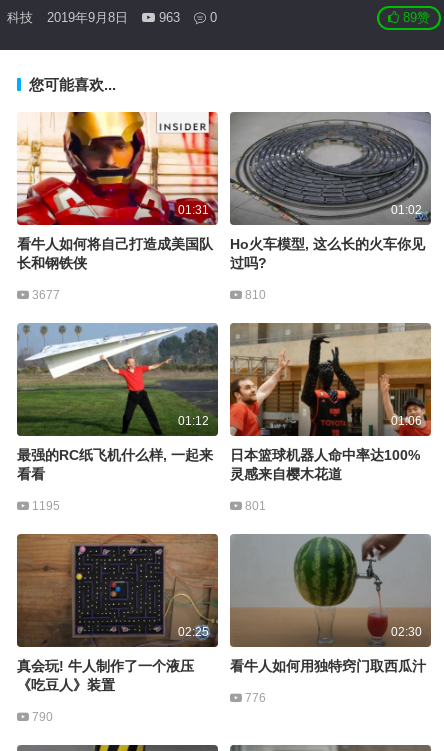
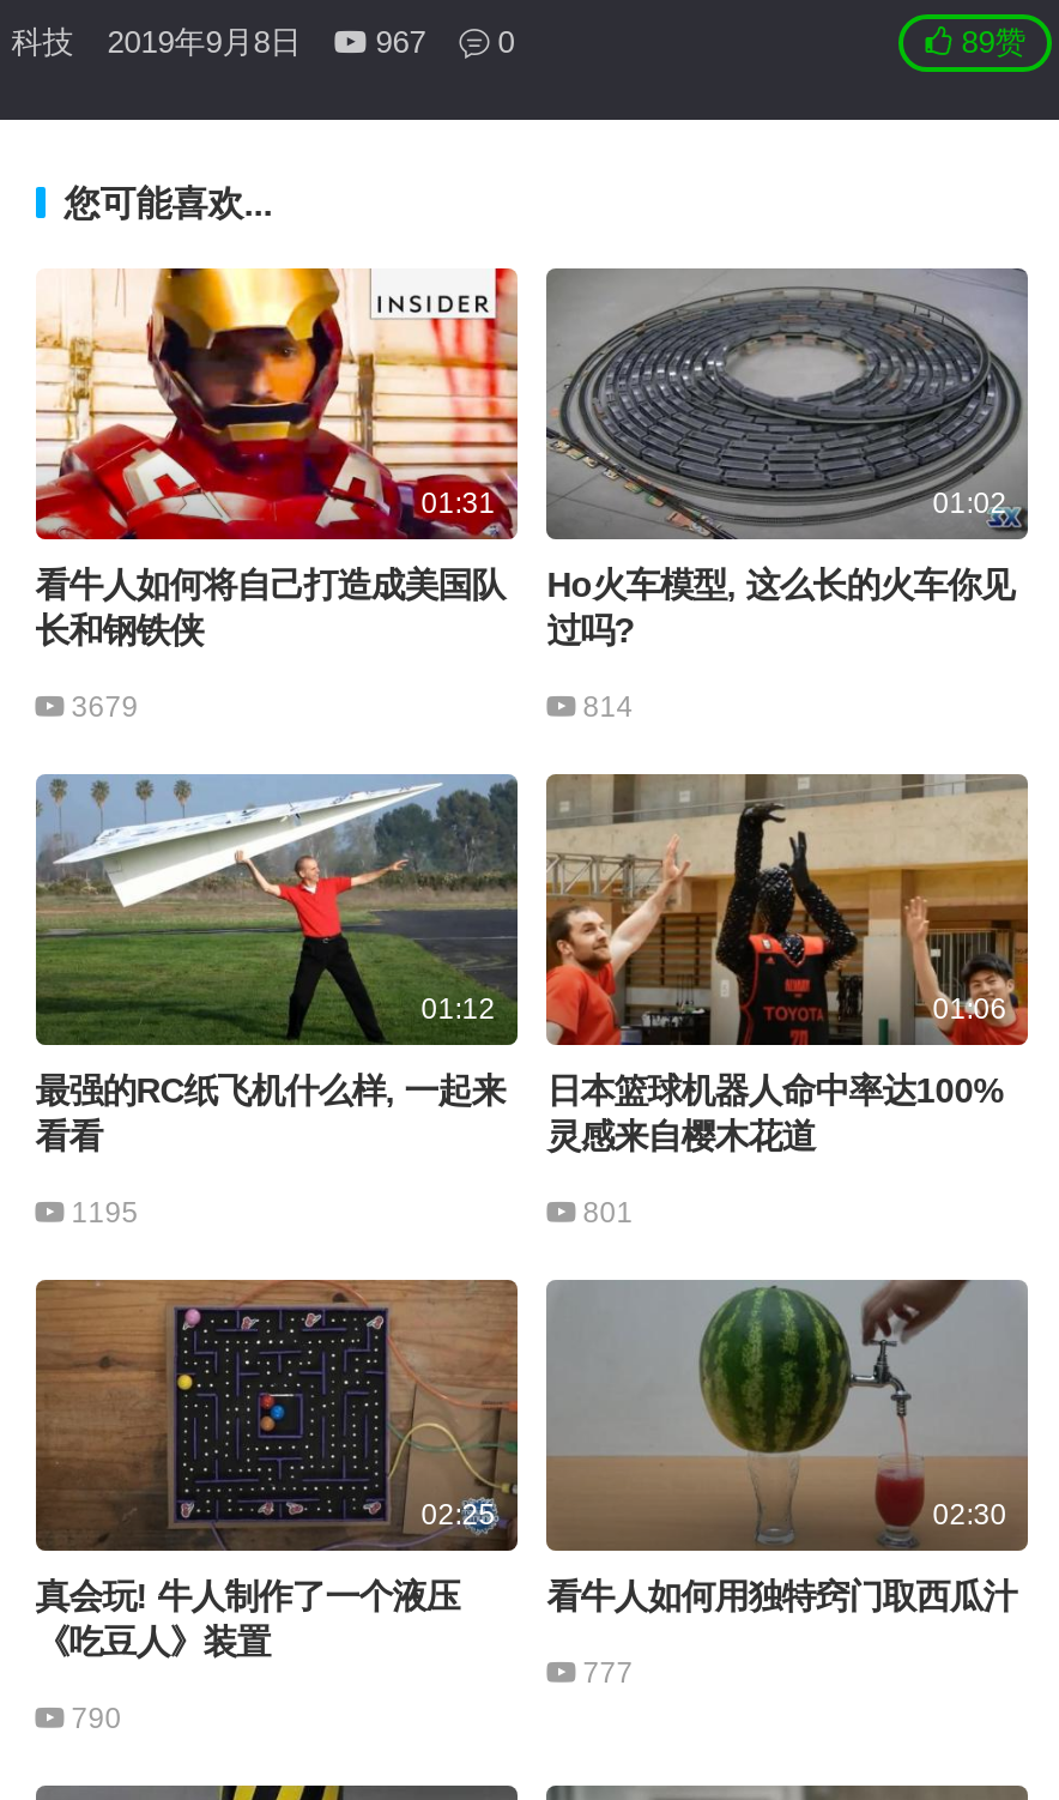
- 科技 2019年9月8日 963 0
+ 科技 2019年9月8日 967 0

- 3677
+ 3679

- 810
+ 814

- 776
+ 777
